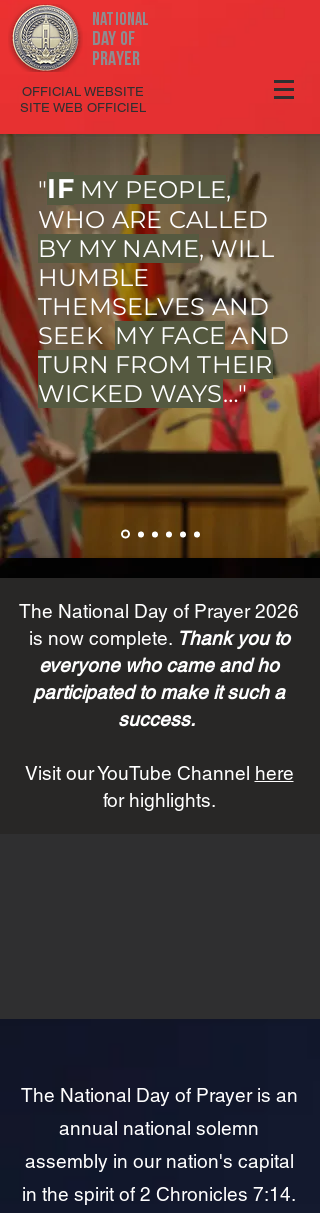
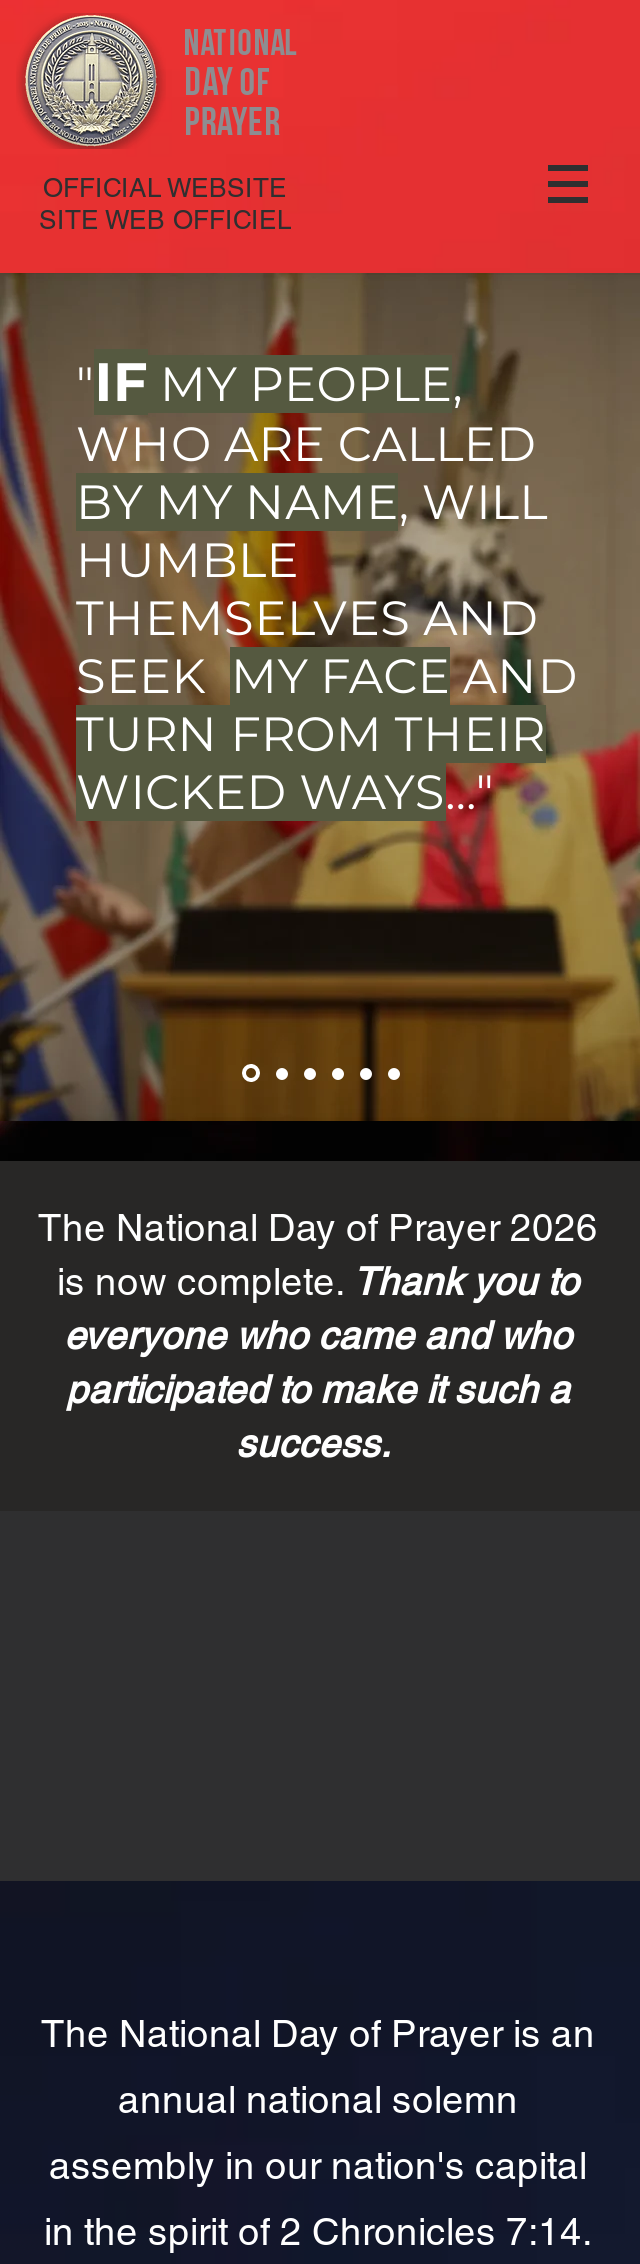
- everyone who came and ho
+ everyone who came and who

- Visit our YouTube Channel here
- for highlights.
